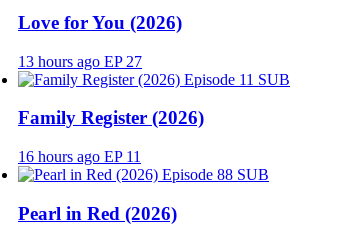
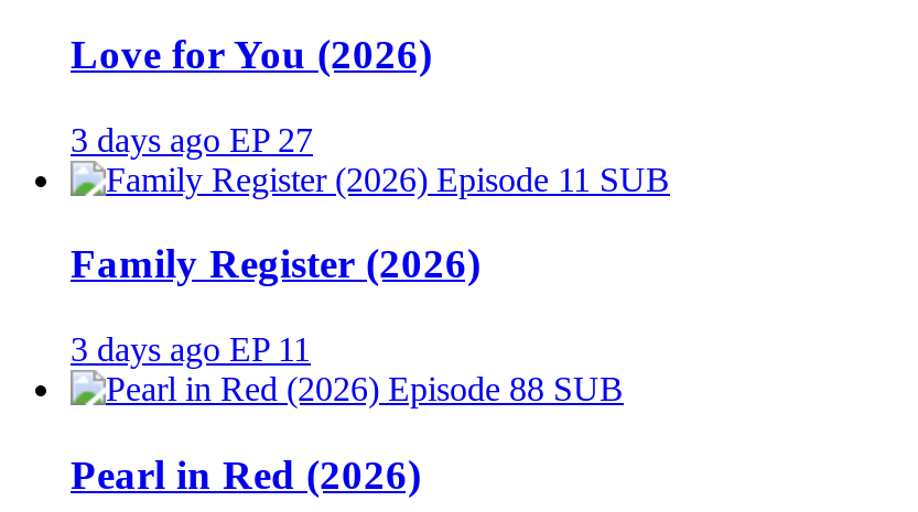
- 13 hours ago EP 27
+ 3 days ago EP 27

- 16 hours ago EP 11
+ 3 days ago EP 11
